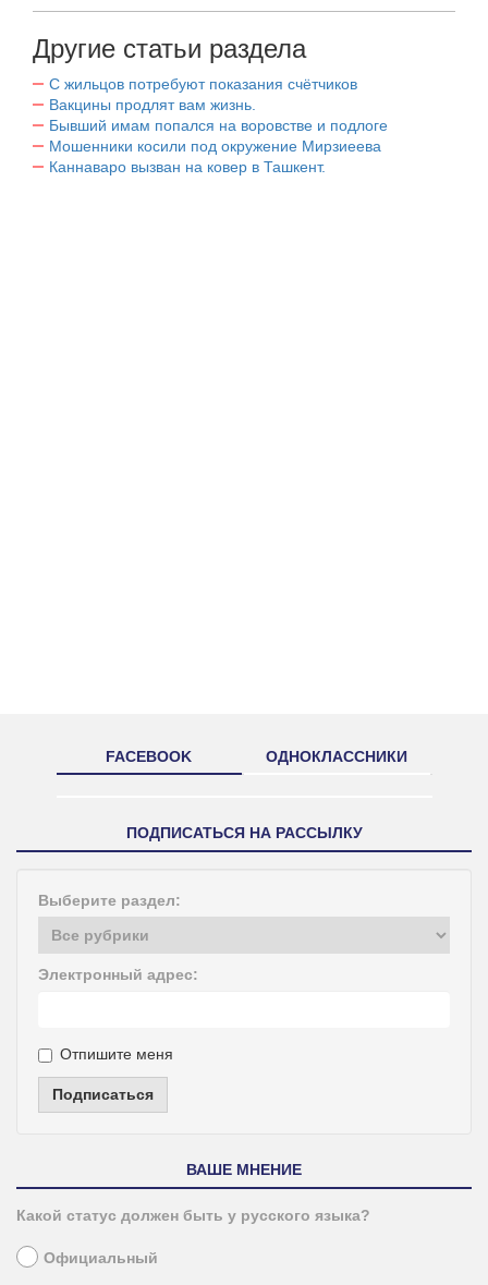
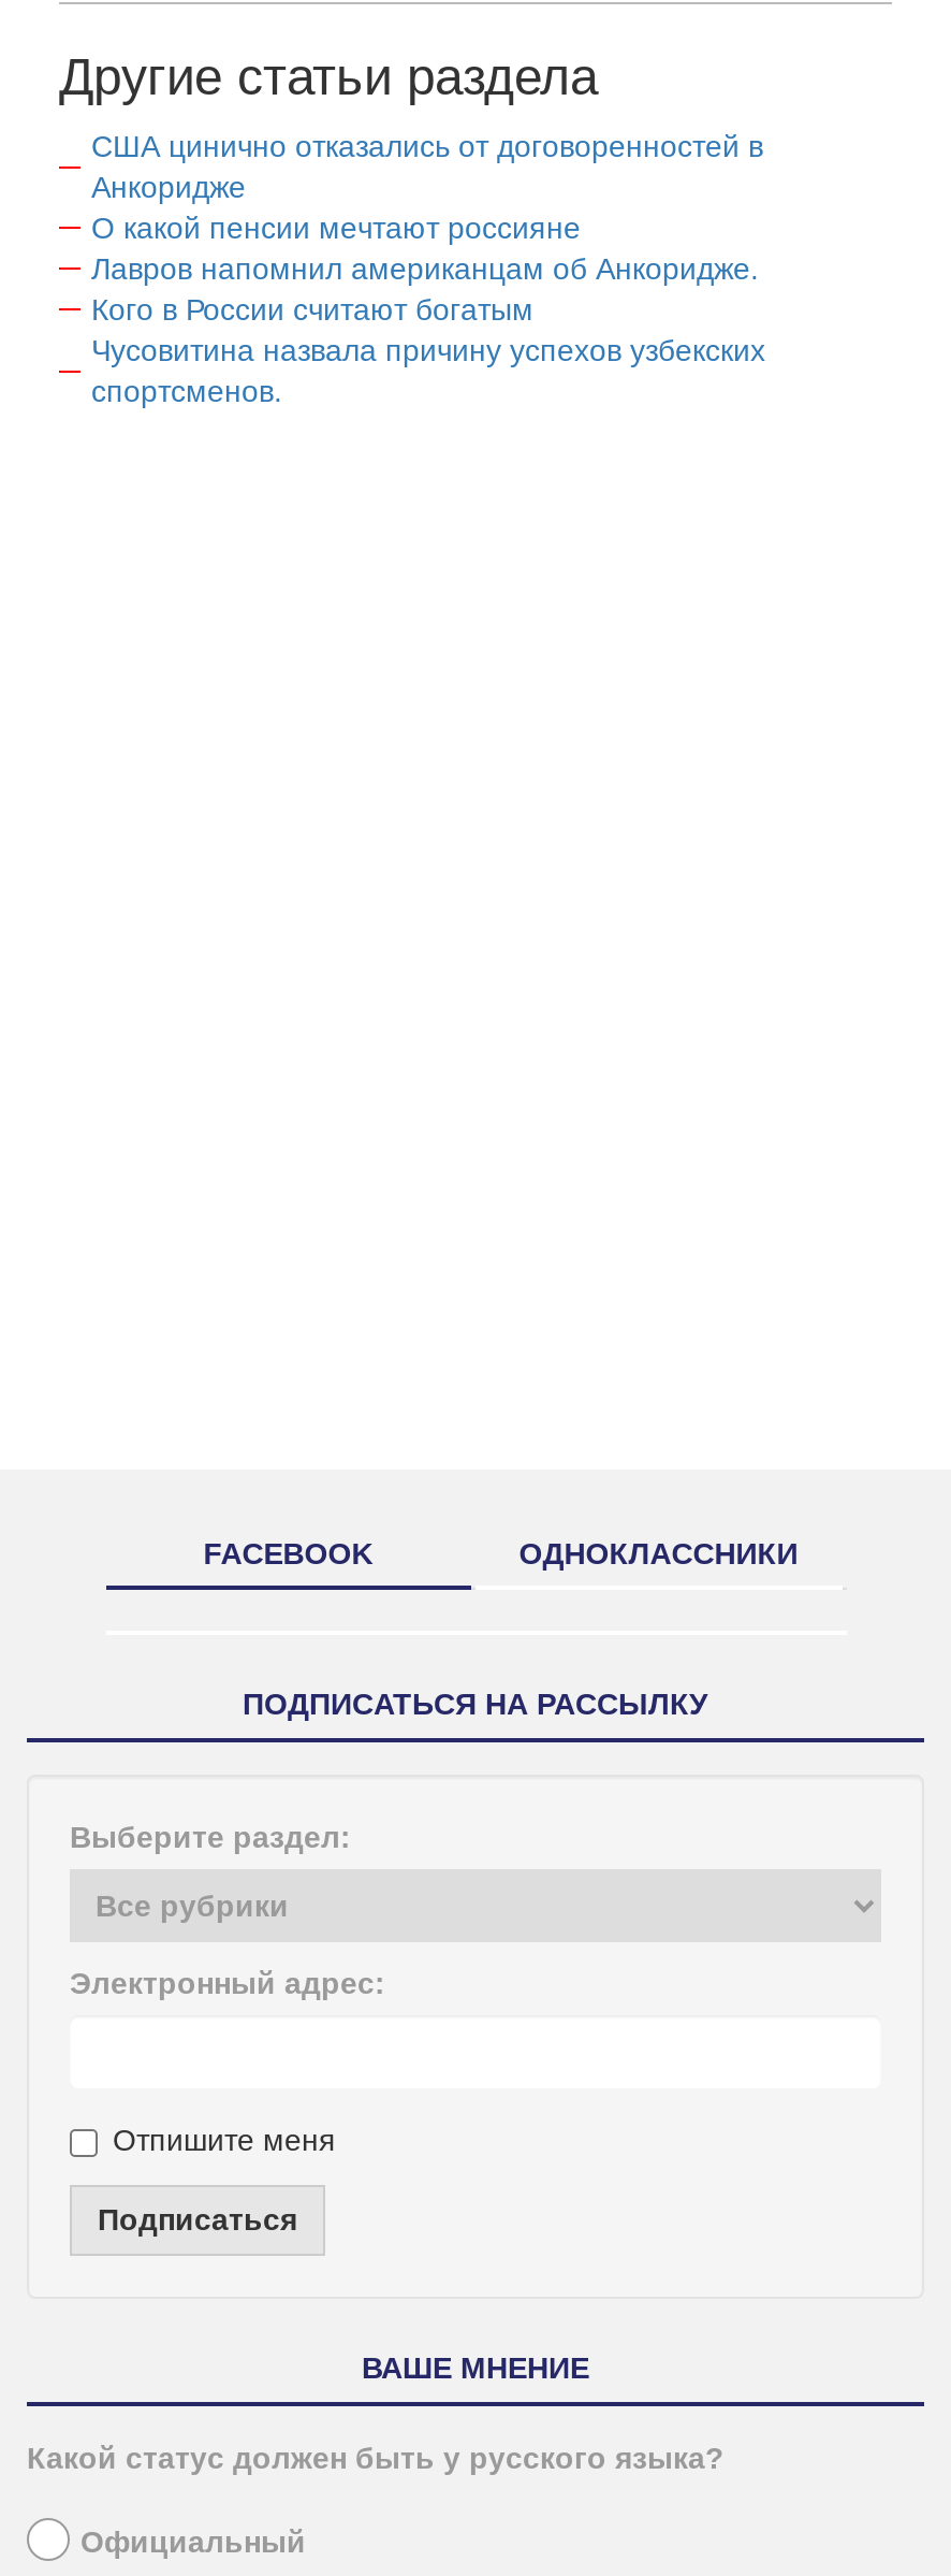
- С жильцов потребуют показания счётчиков
- Вакцины продлят вам жизнь.
- Бывший имам попался на воровстве и подлоге
- Мошенники косили под окружение Мирзиеева
- Каннаваро вызван на ковер в Ташкент.
+ США цинично отказались от договоренностей в
+ Анкоридже
+ О какой пенсии мечтают россияне
+ Лавров напомнил американцам об Анкоридже.
+ Кого в России считают богатым
+ Чусовитина назвала причину успехов узбекских
+ спортсменов.
